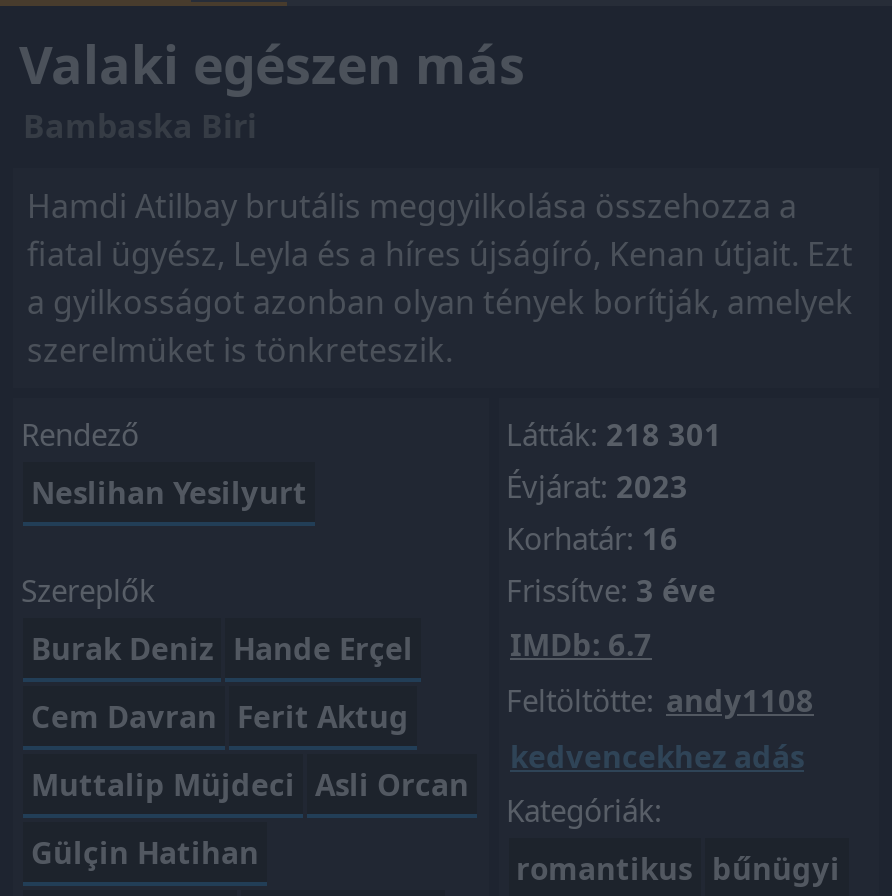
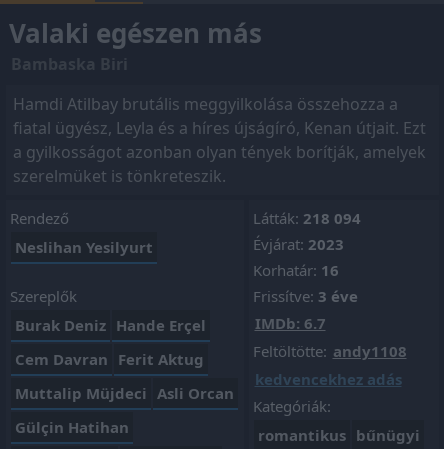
- Látták: 218 301
+ Látták: 218 094
